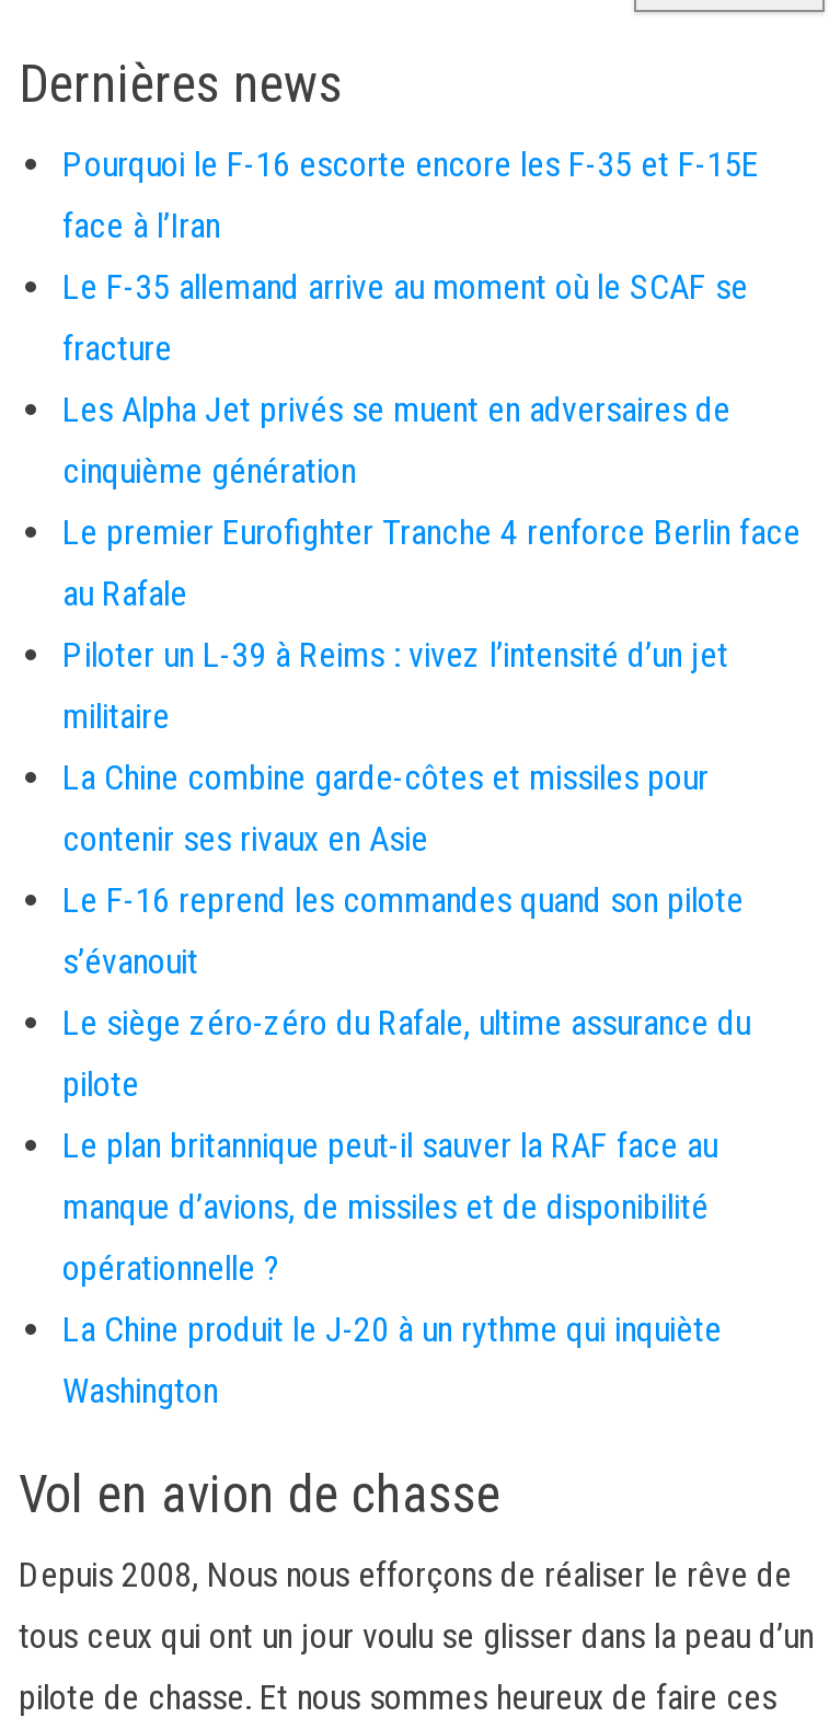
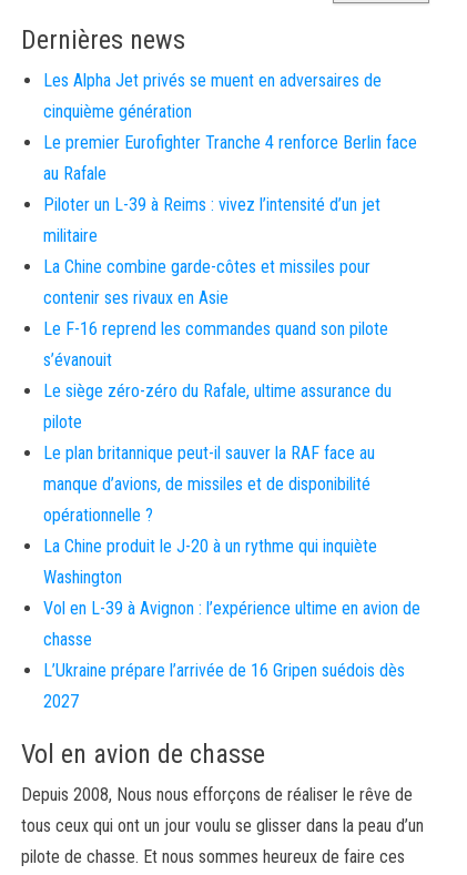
- Pourquoi le F-16 escorte encore les F-35 et F-15E
- face à l’Iran
- Le F-35 allemand arrive au moment où le SCAF se
- fracture

moved up: Les Alpha Jet privés se muent en adversaires de | cinquième génération | Le premier Eurofighter Tranche 4 renforce Berlin face | ... | La Chine produit le J-20 à un rythme qui inquiète | Washington

+ Vol en L-39 à Avignon : l’expérience ultime en avion de
+ chasse
+ L’Ukraine prépare l’arrivée de 16 Gripen suédois dès
+ 2027
